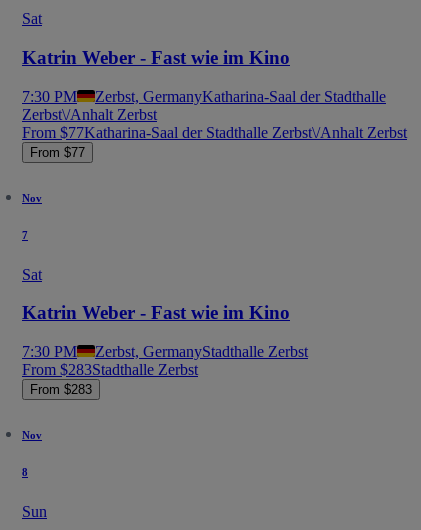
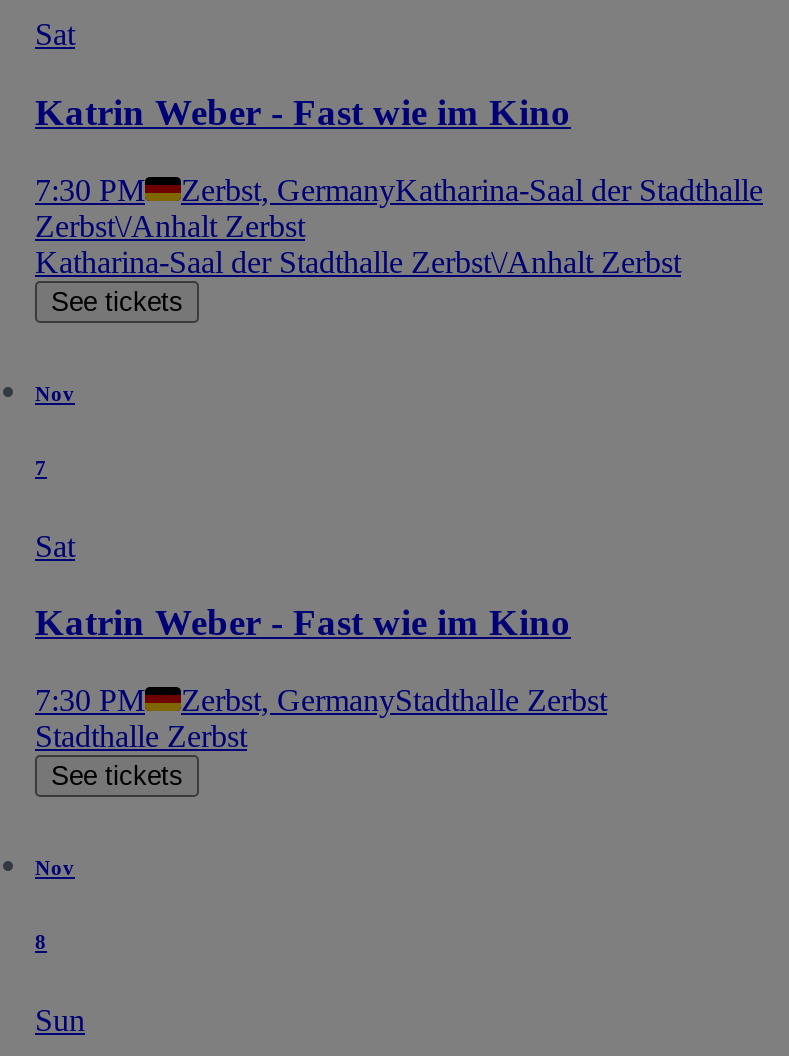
- From $77Katharina-Saal der Stadthalle Zerbst\/Anhalt Zerbst
- From $77
+ Katharina-Saal der Stadthalle Zerbst\/Anhalt Zerbst
+ See tickets

- From $283Stadthalle Zerbst
- From $283
+ Stadthalle Zerbst
+ See tickets
